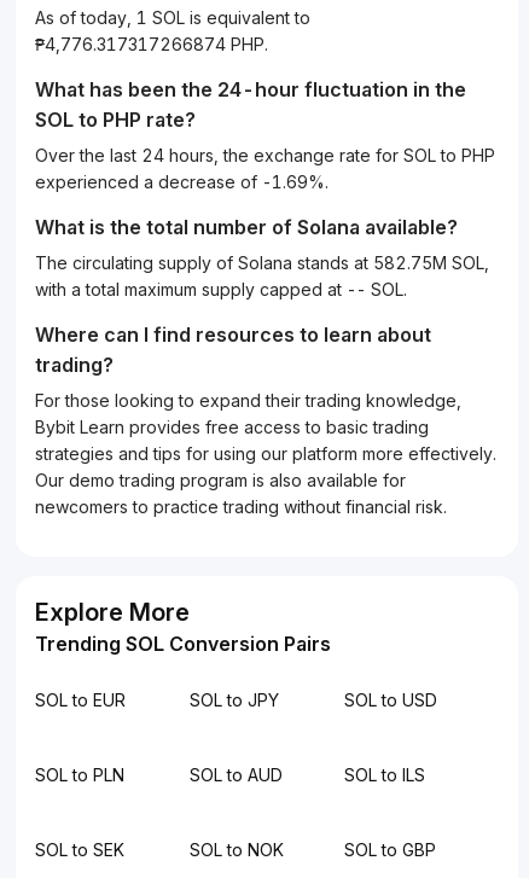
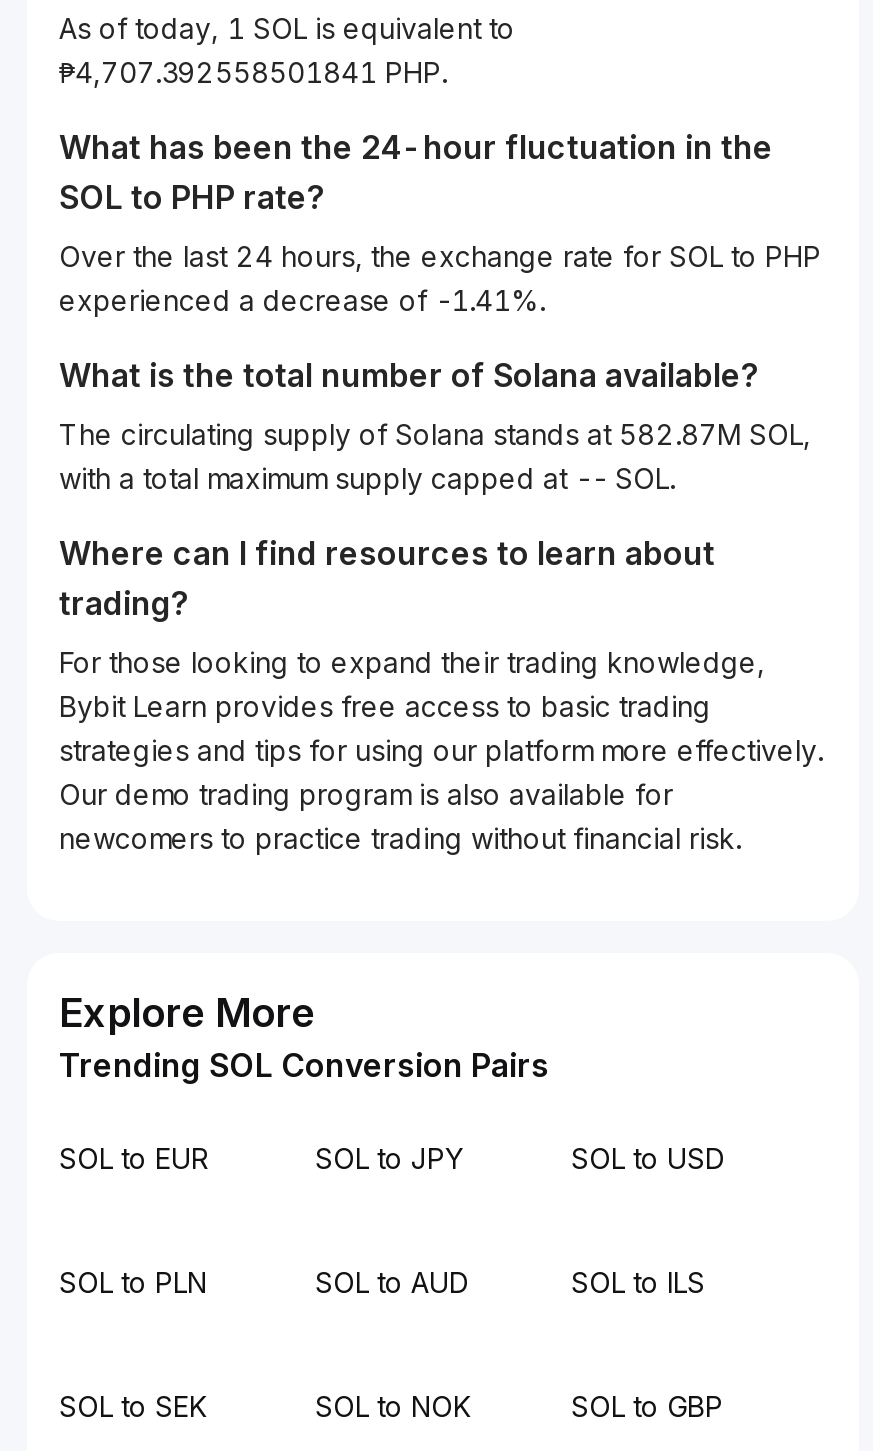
- ₱4,776.317317266874 PHP.
+ ₱4,707.392558501841 PHP.

- experienced a decrease of -1.69%.
+ experienced a decrease of -1.41%.

- The circulating supply of Solana stands at 582.75M SOL,
+ The circulating supply of Solana stands at 582.87M SOL,
